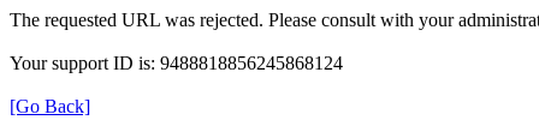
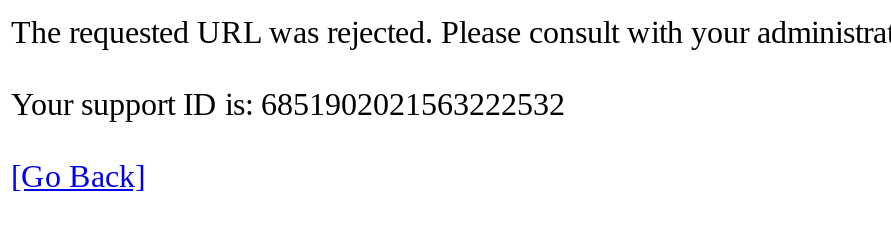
- Your support ID is: 9488818856245868124
+ Your support ID is: 6851902021563222532
